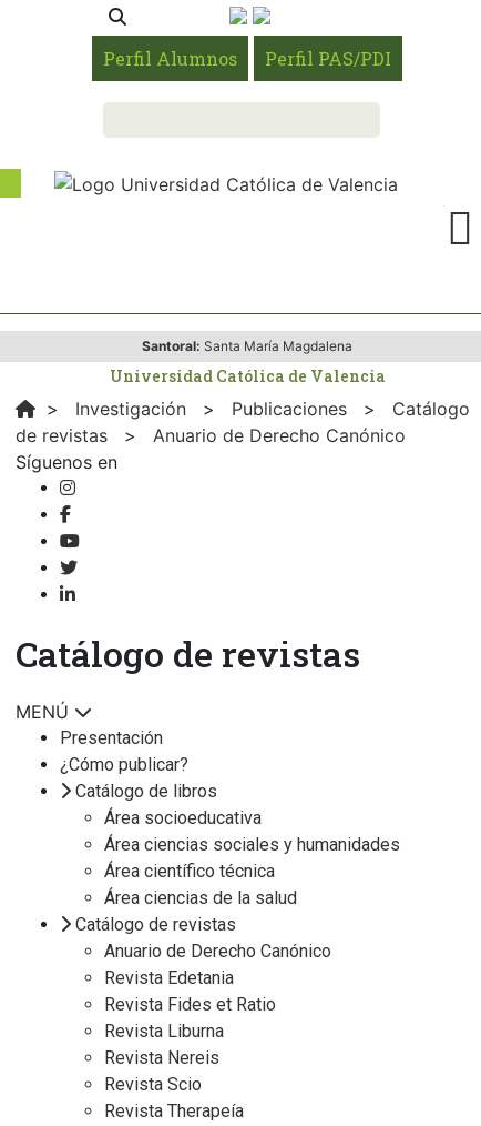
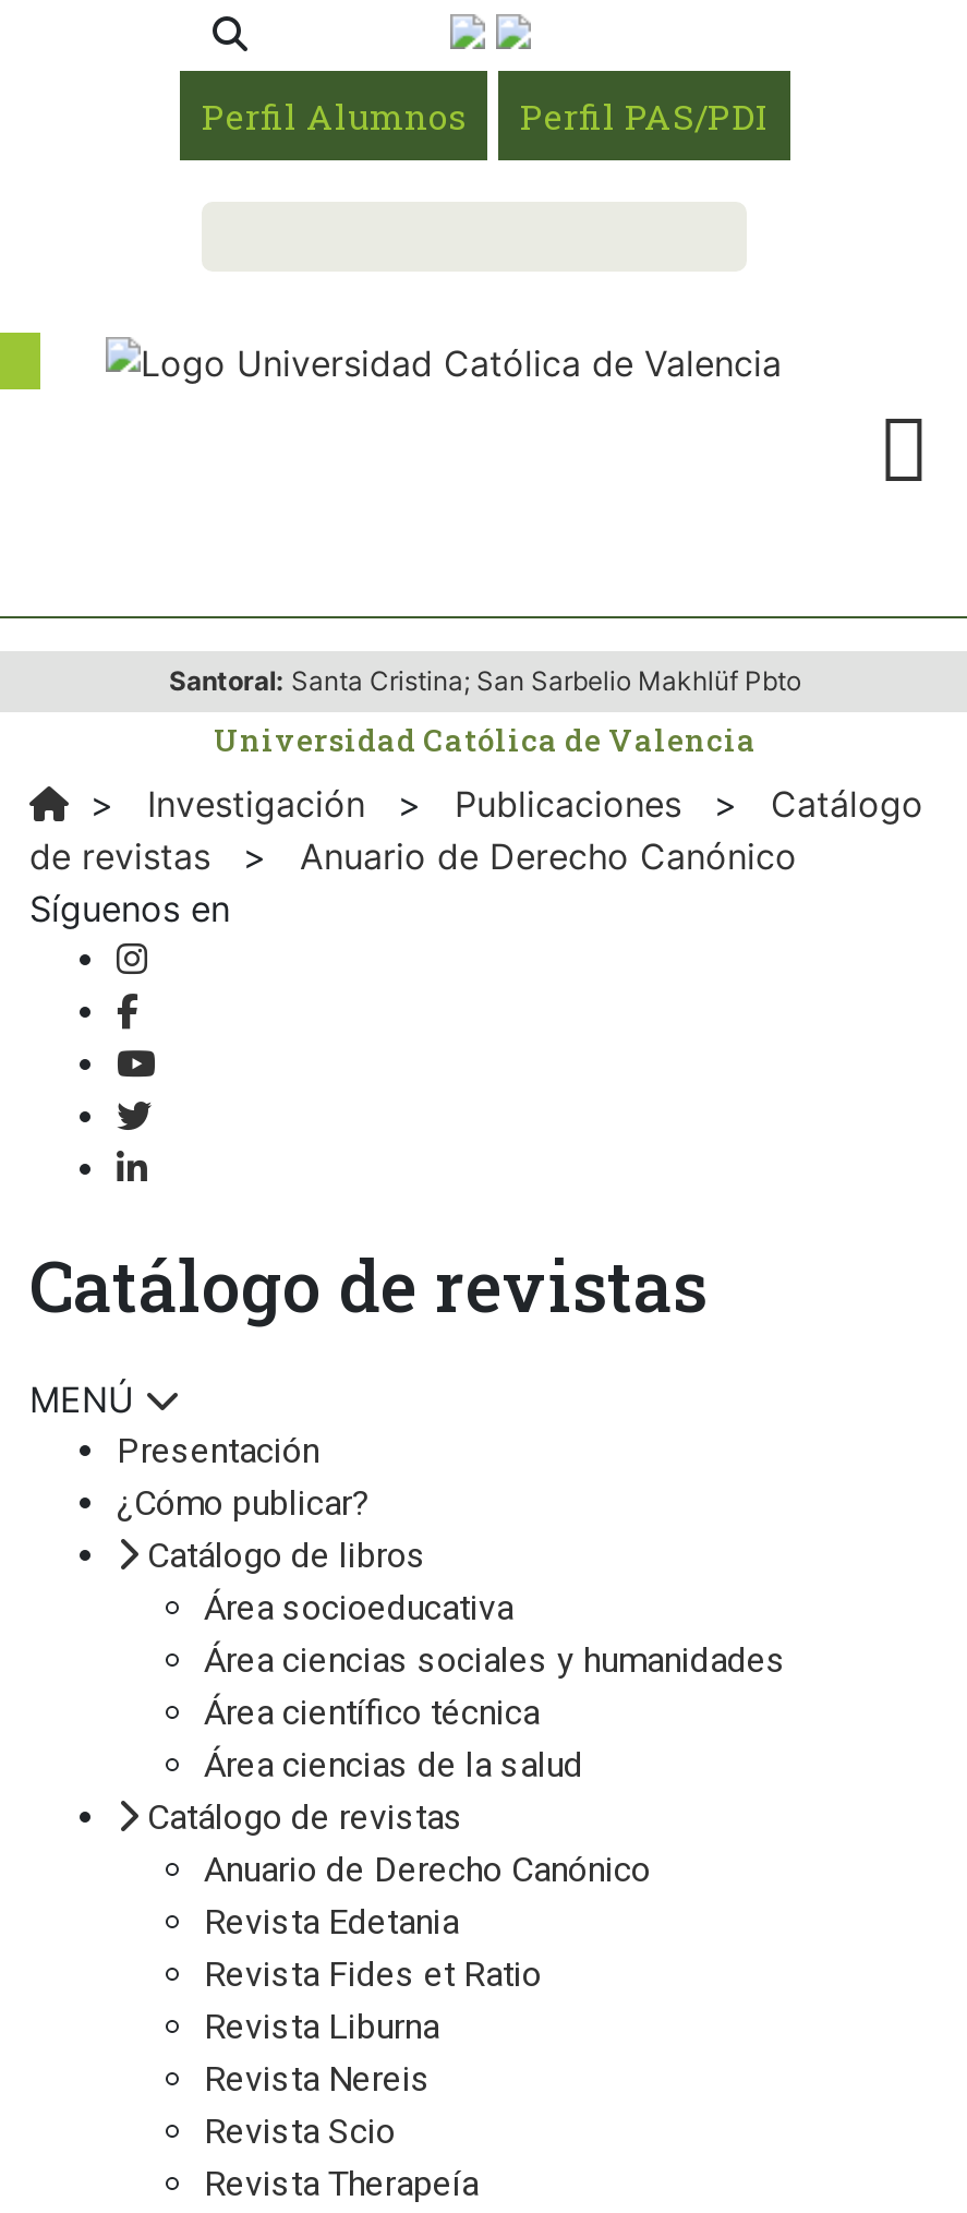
- Santoral: Santa María Magdalena
+ Santoral: Santa Cristina; San Sarbelio Makhlüf Pbto
